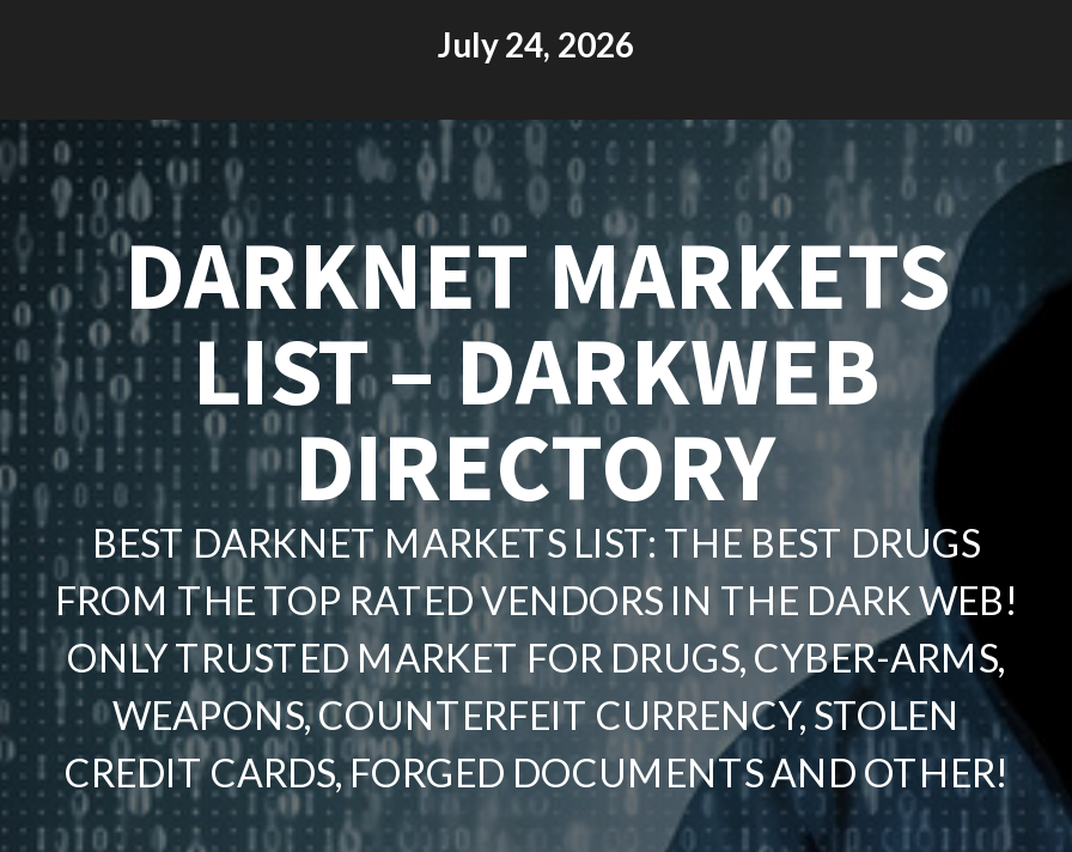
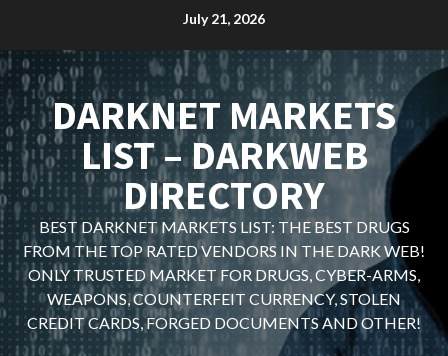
- July 24, 2026
+ July 21, 2026
